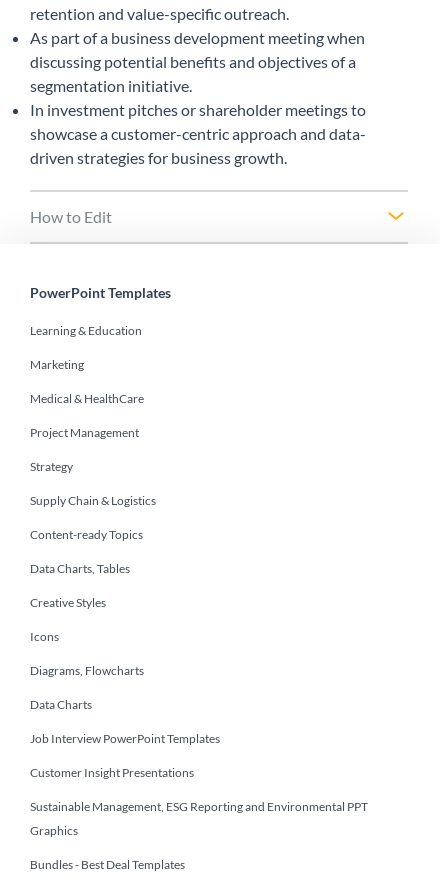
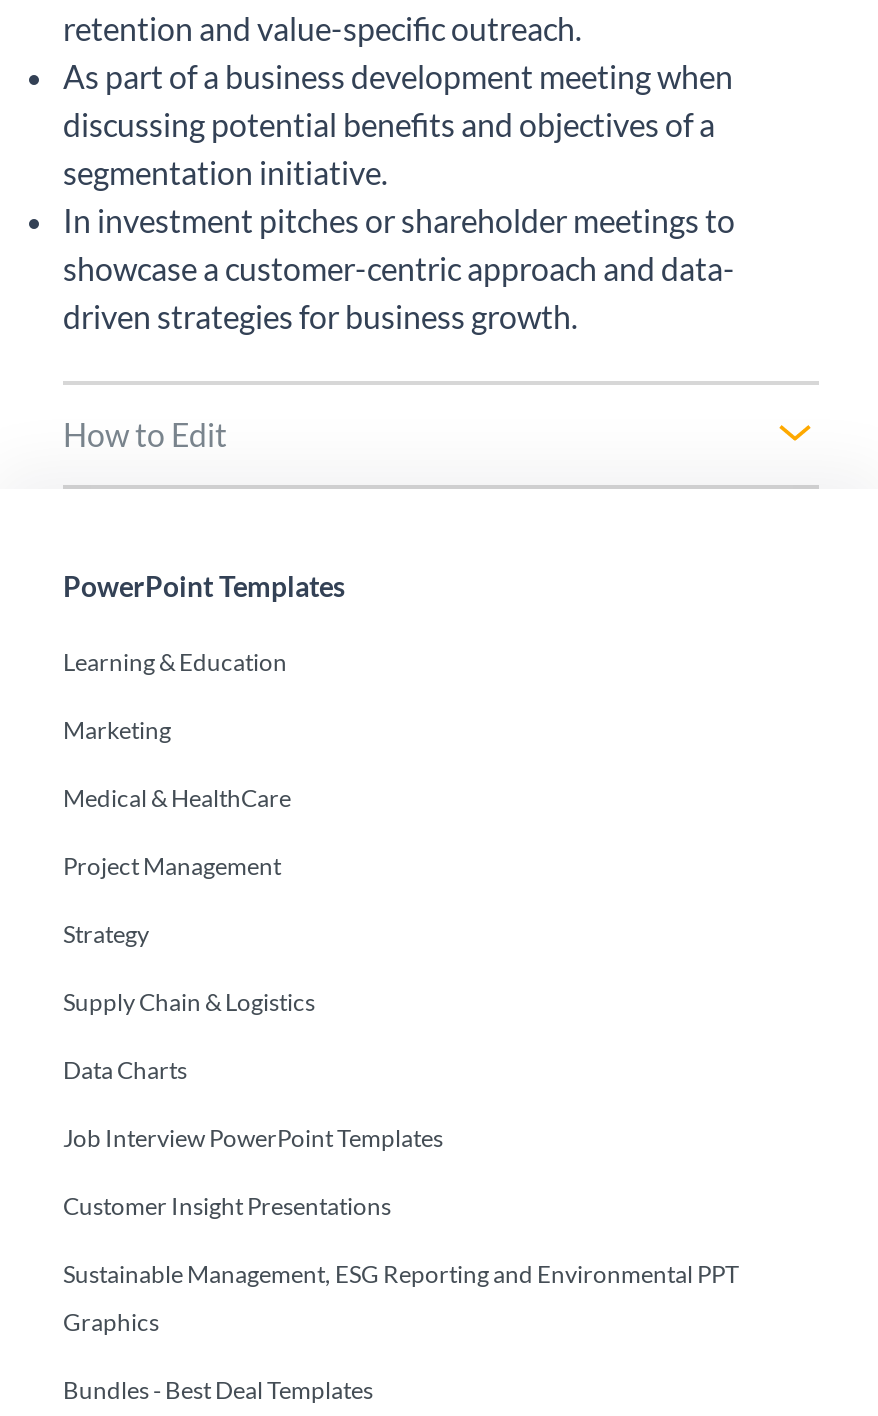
- Content-ready Topics
- Data Charts, Tables
- Creative Styles
- Icons
- Diagrams, Flowcharts
